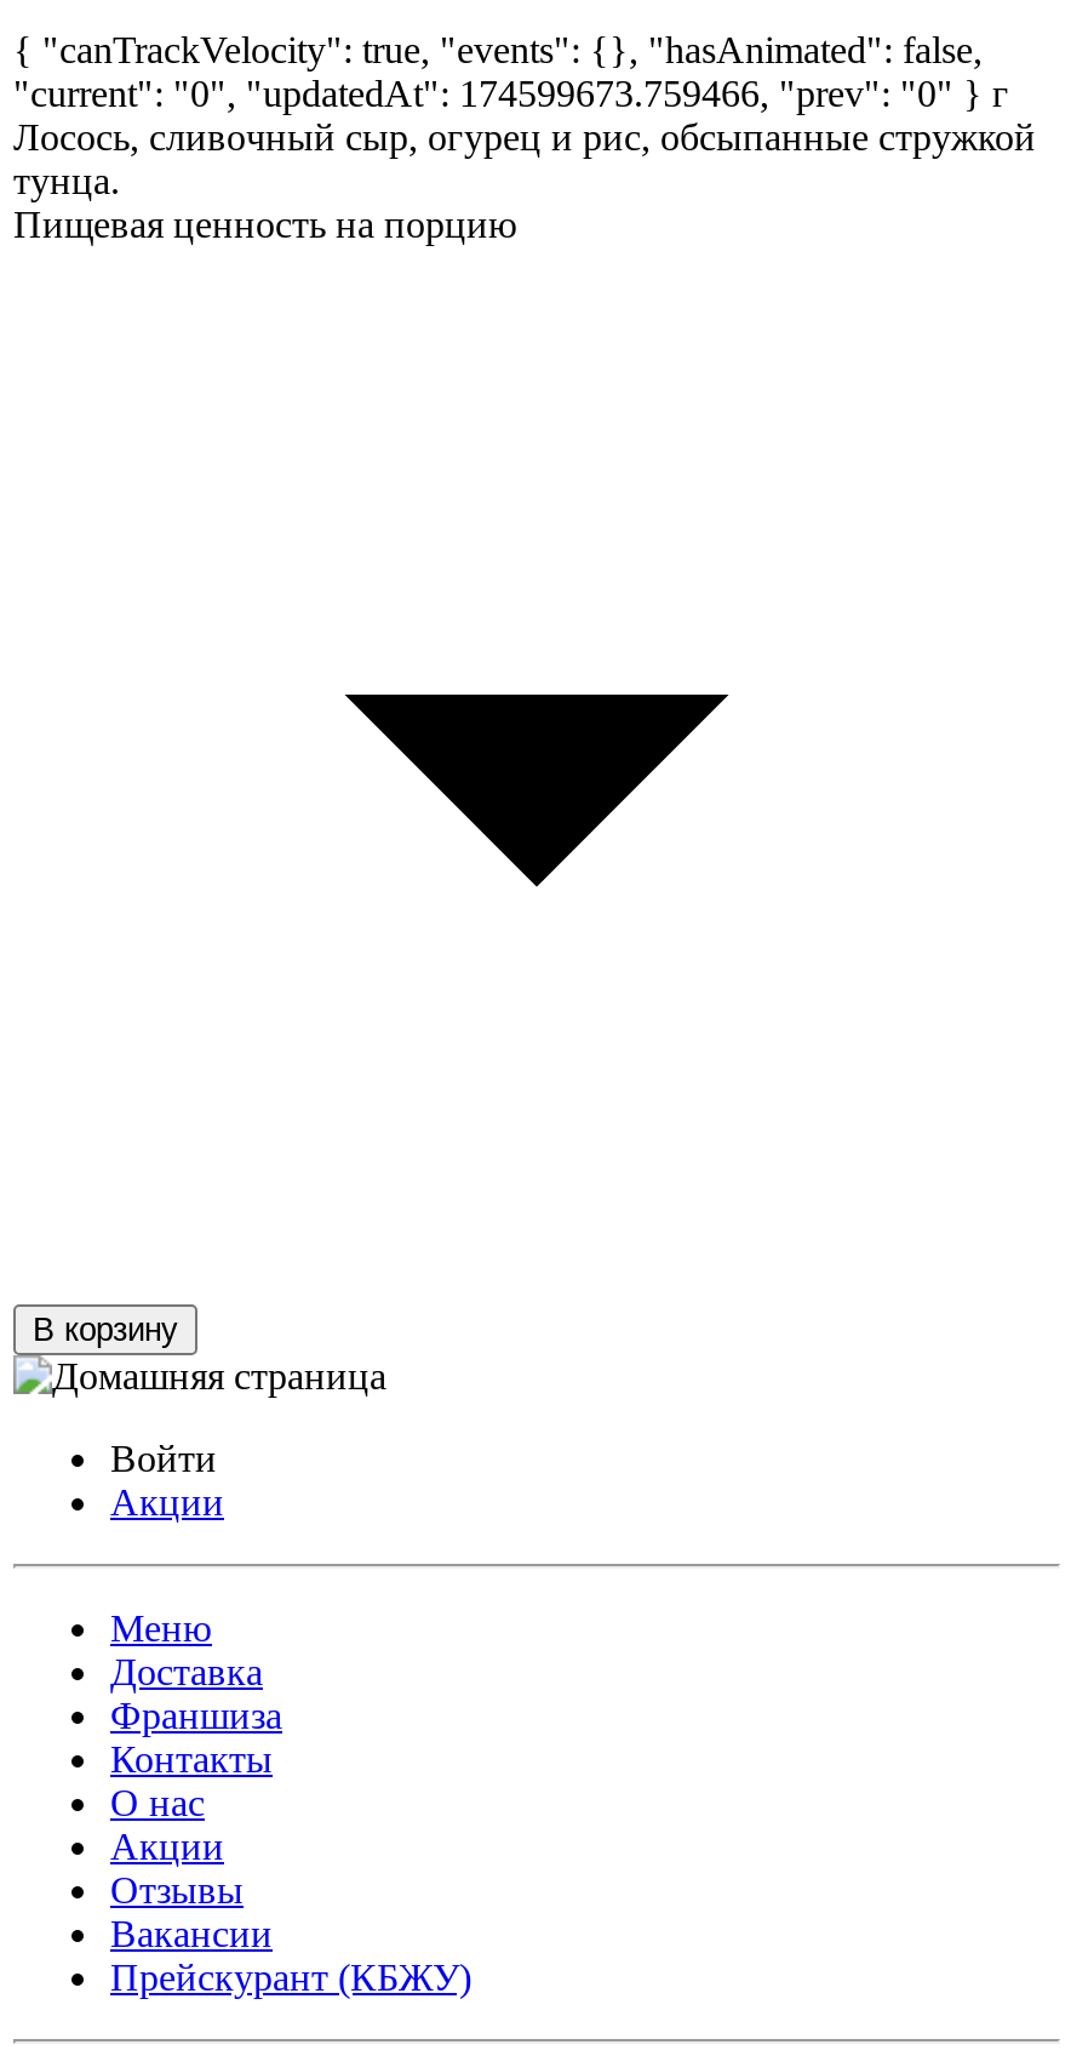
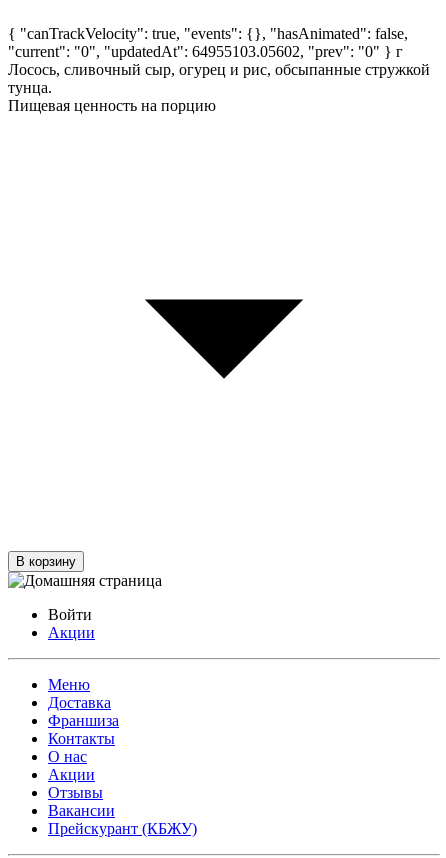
- "current": "0", "updatedAt": 174599673.759466, "prev": "0" } г
+ "current": "0", "updatedAt": 64955103.05602, "prev": "0" } г
